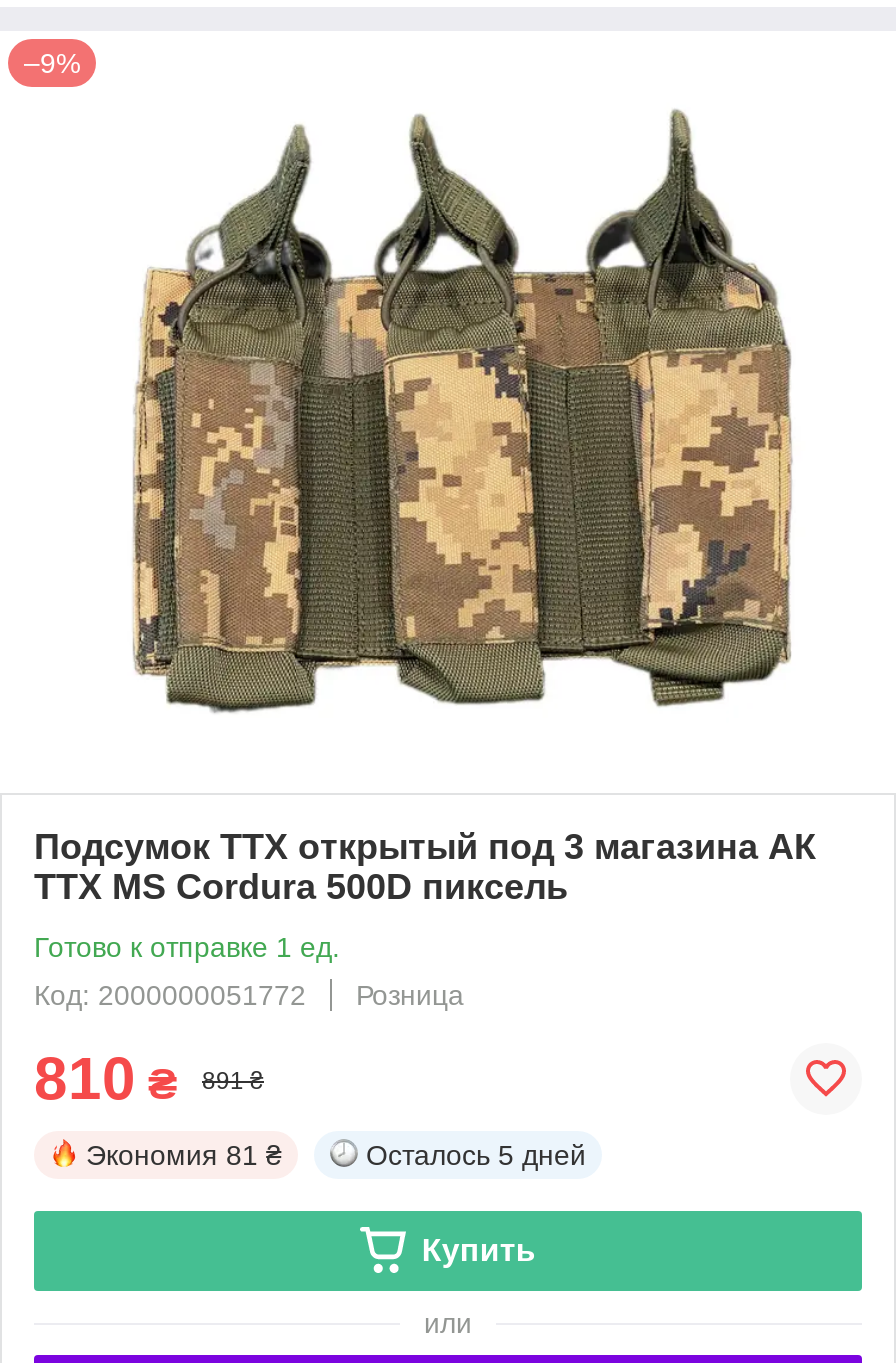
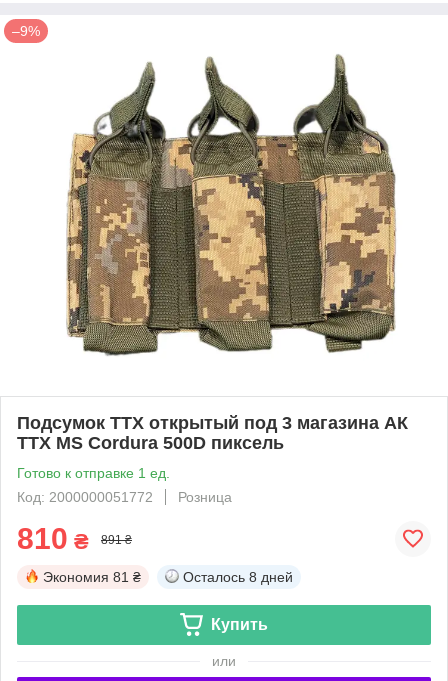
- Осталось 5 дней
+ Осталось 8 дней
